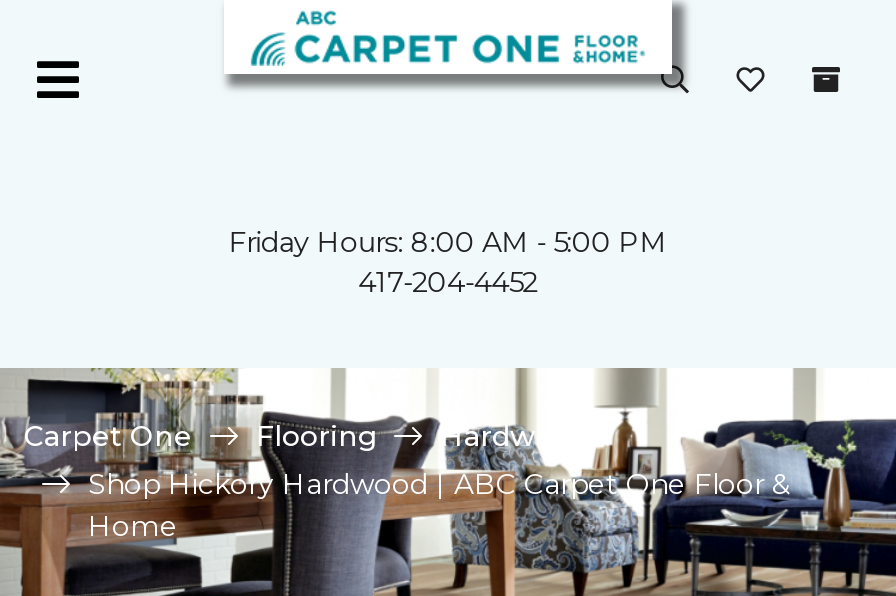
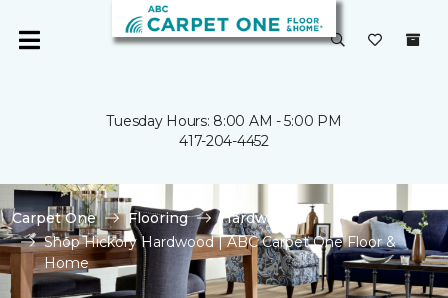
- Friday Hours: 8:00 AM - 5:00 PM
+ Tuesday Hours: 8:00 AM - 5:00 PM
